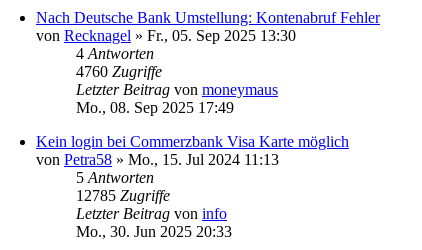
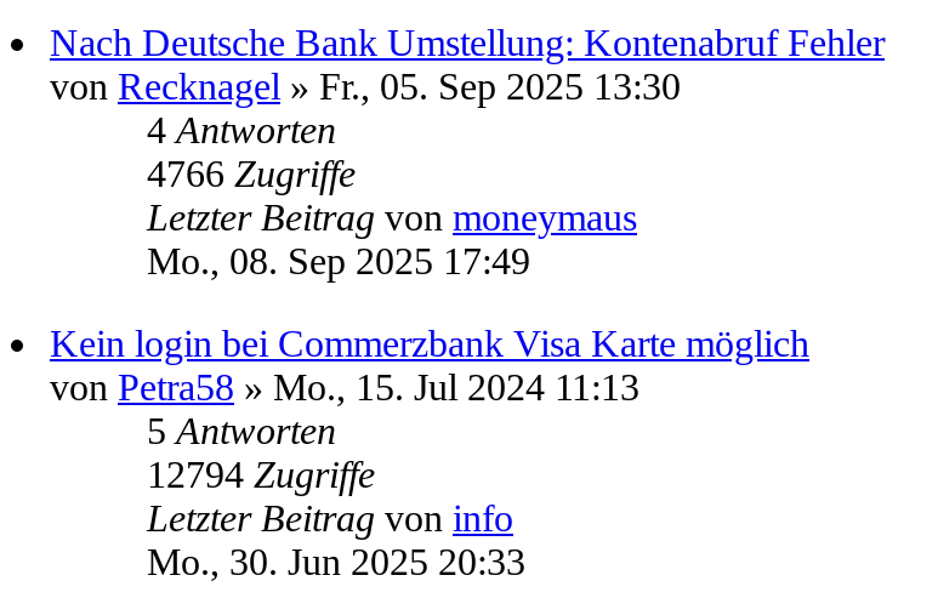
- 4760 Zugriffe
+ 4766 Zugriffe

- 12785 Zugriffe
+ 12794 Zugriffe
